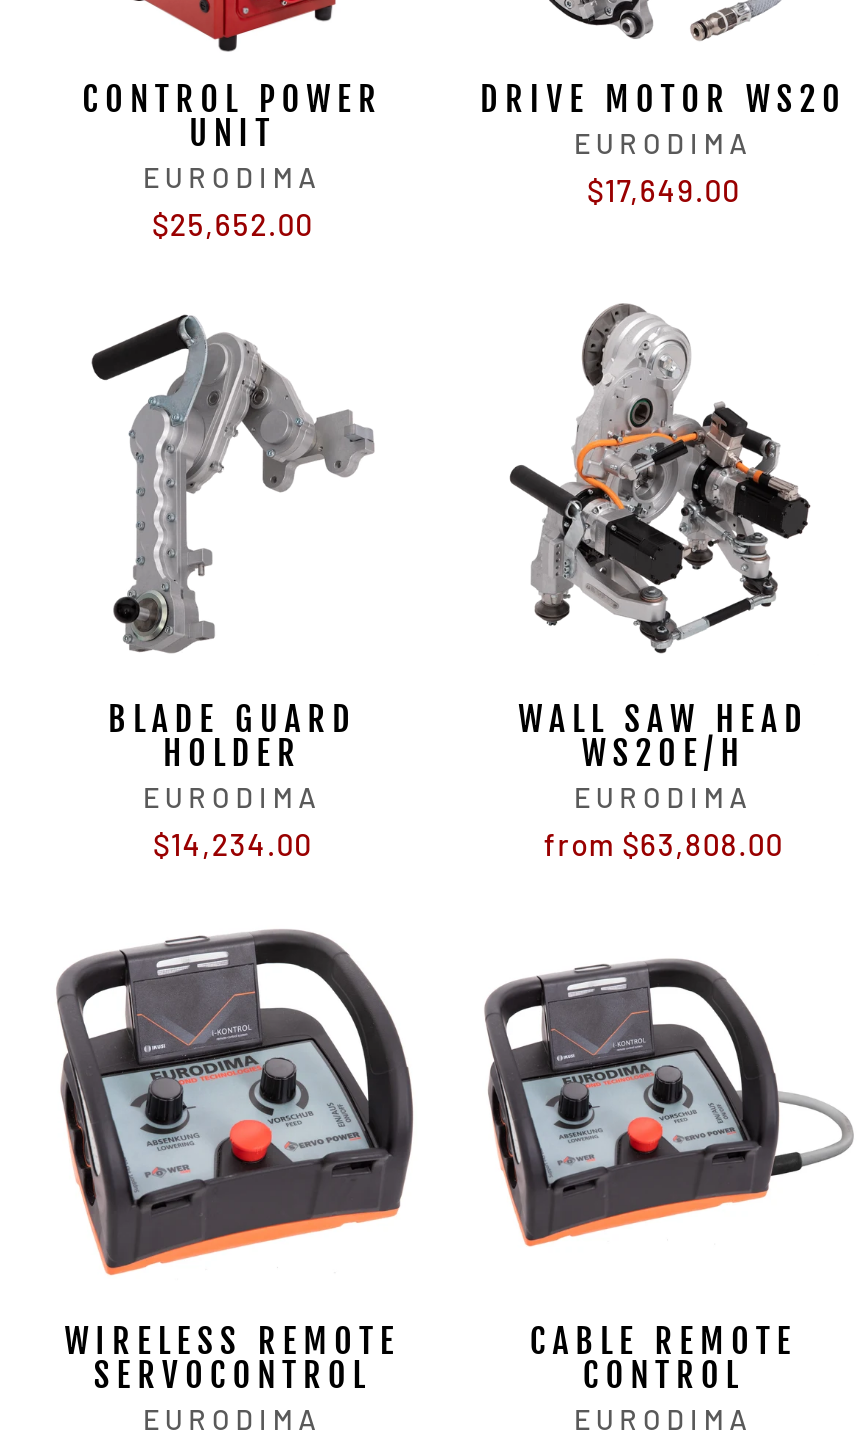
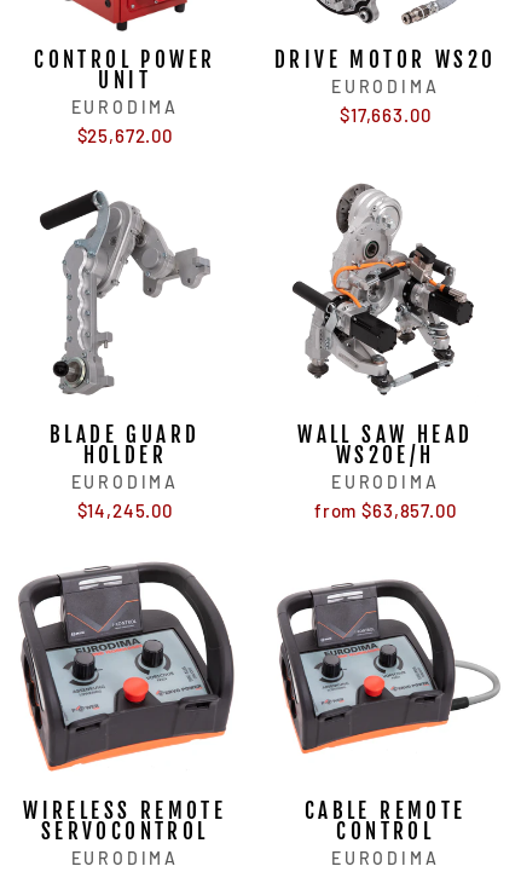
- $17,649.00
+ $17,663.00

- $25,652.00
+ $25,672.00

- $14,234.00
+ $14,245.00

- from $63,808.00
+ from $63,857.00
